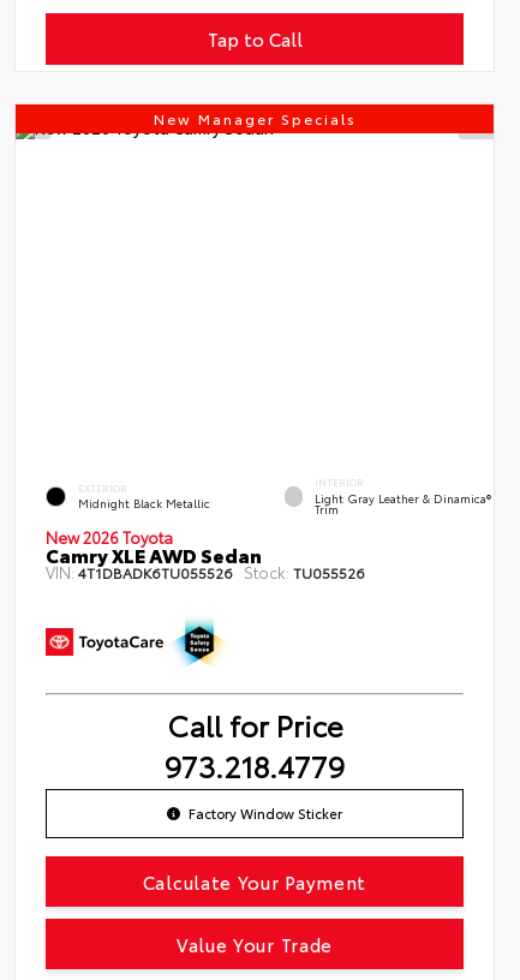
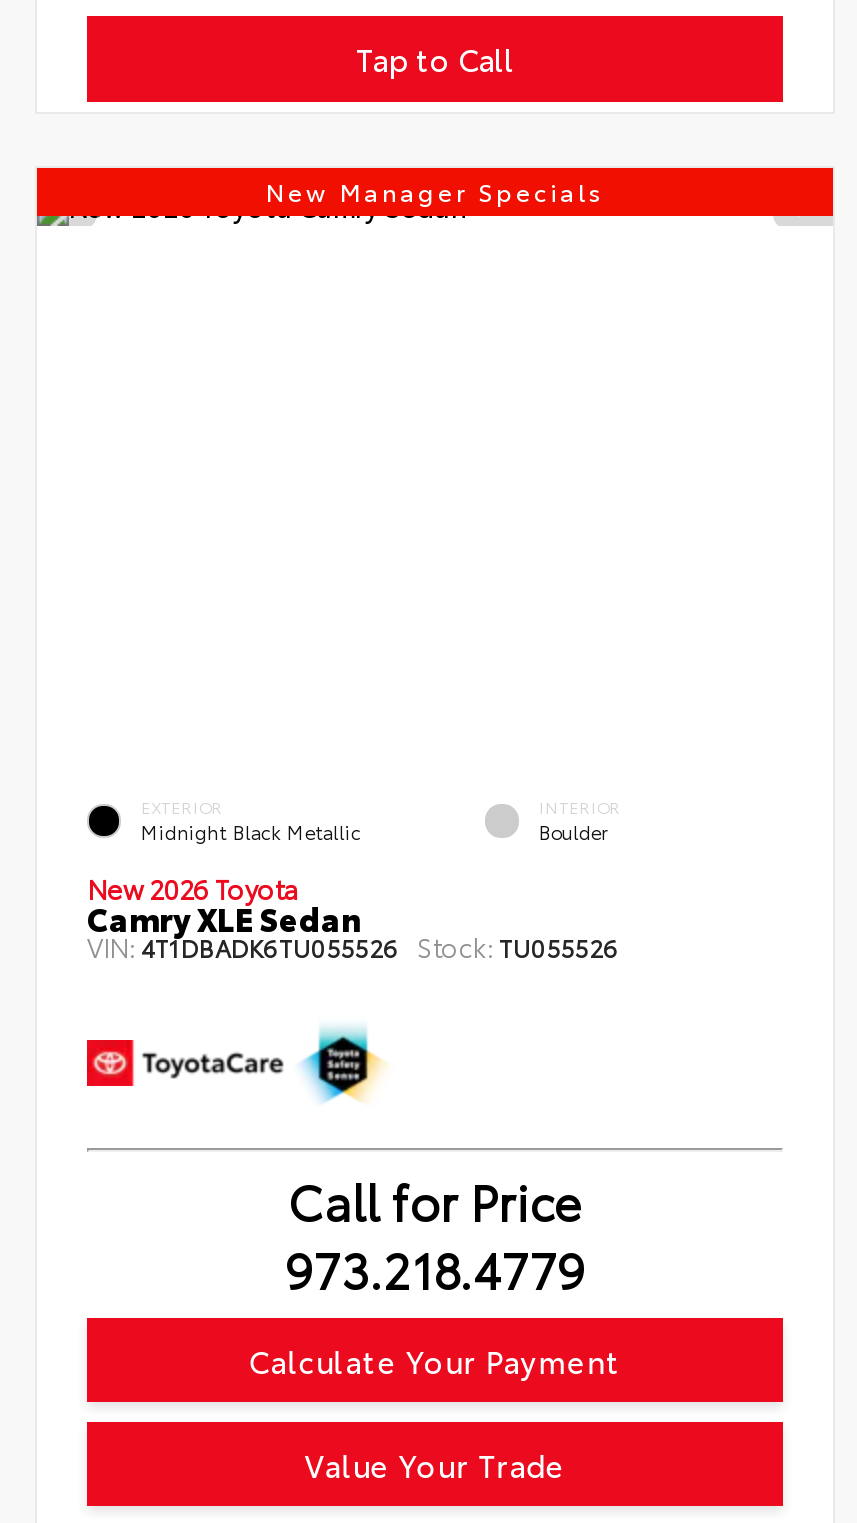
- Light Gray Leather & Dinamica®
- Trim
+ Boulder

- Camry XLE AWD Sedan
+ Camry XLE Sedan

- Factory Window Sticker
